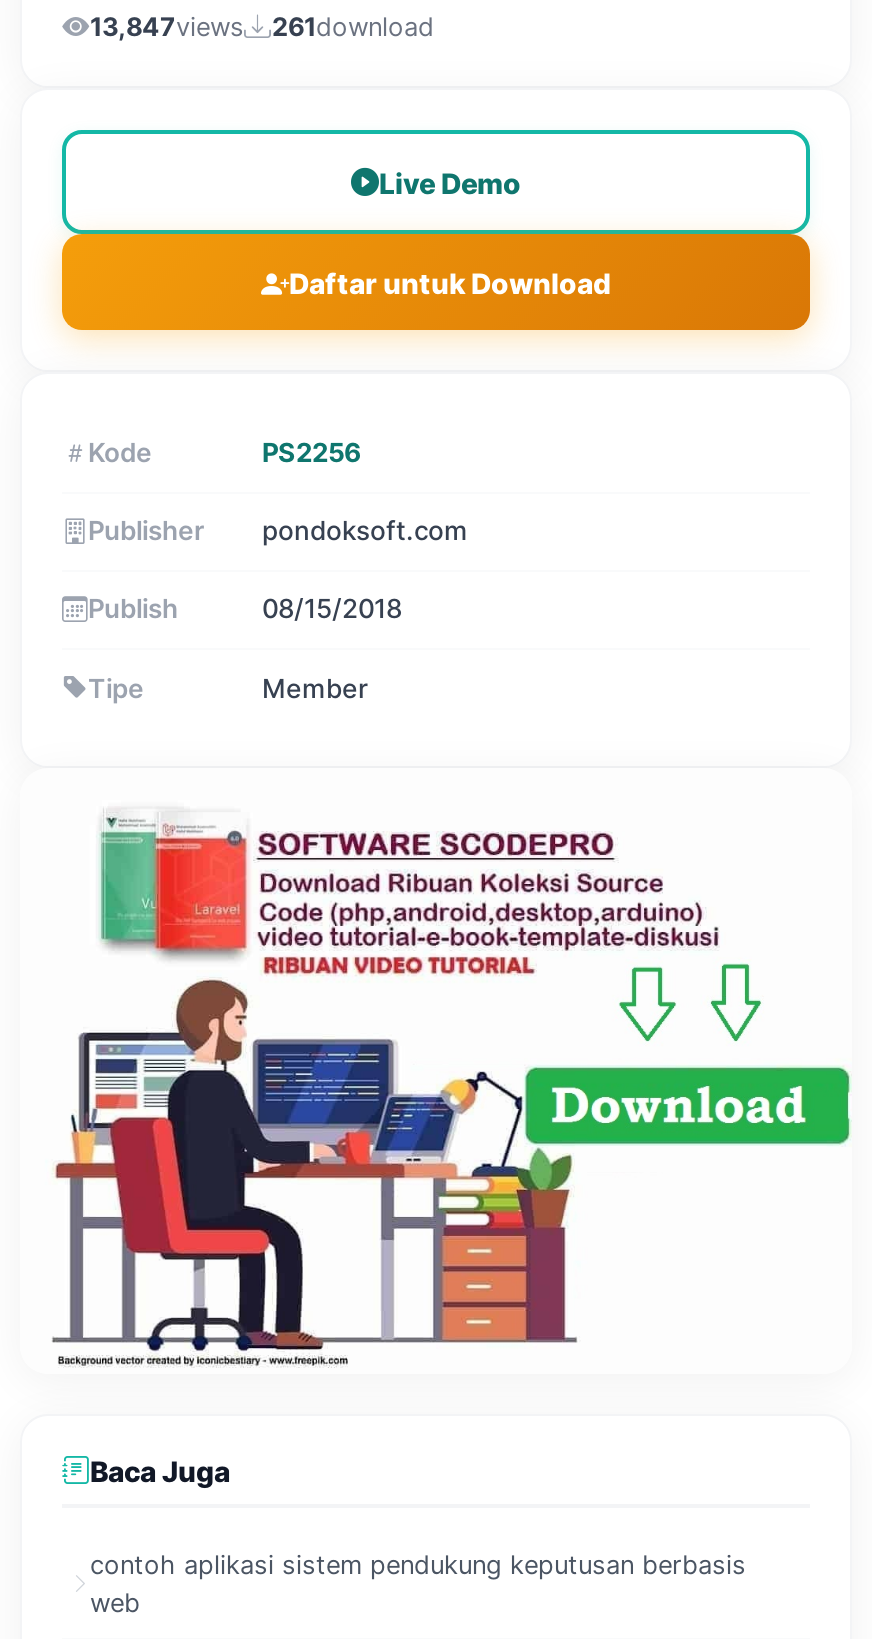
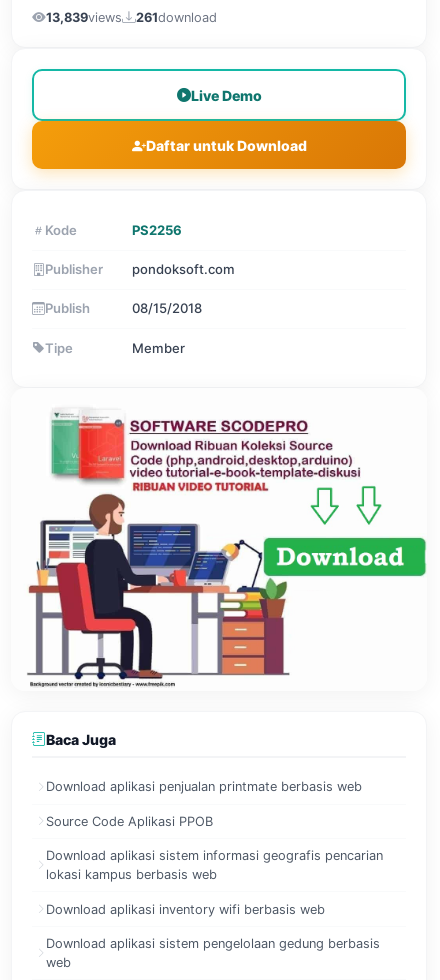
- 13,847views 261download
+ 13,839views 261download

- contoh aplikasi sistem pendukung keputusan berbasis
+ Download aplikasi penjualan printmate berbasis web
+ Source Code Aplikasi PPOB
+ Download aplikasi sistem informasi geografis pencarian
+ lokasi kampus berbasis web
+ Download aplikasi inventory wifi berbasis web
+ Download aplikasi sistem pengelolaan gedung berbasis
